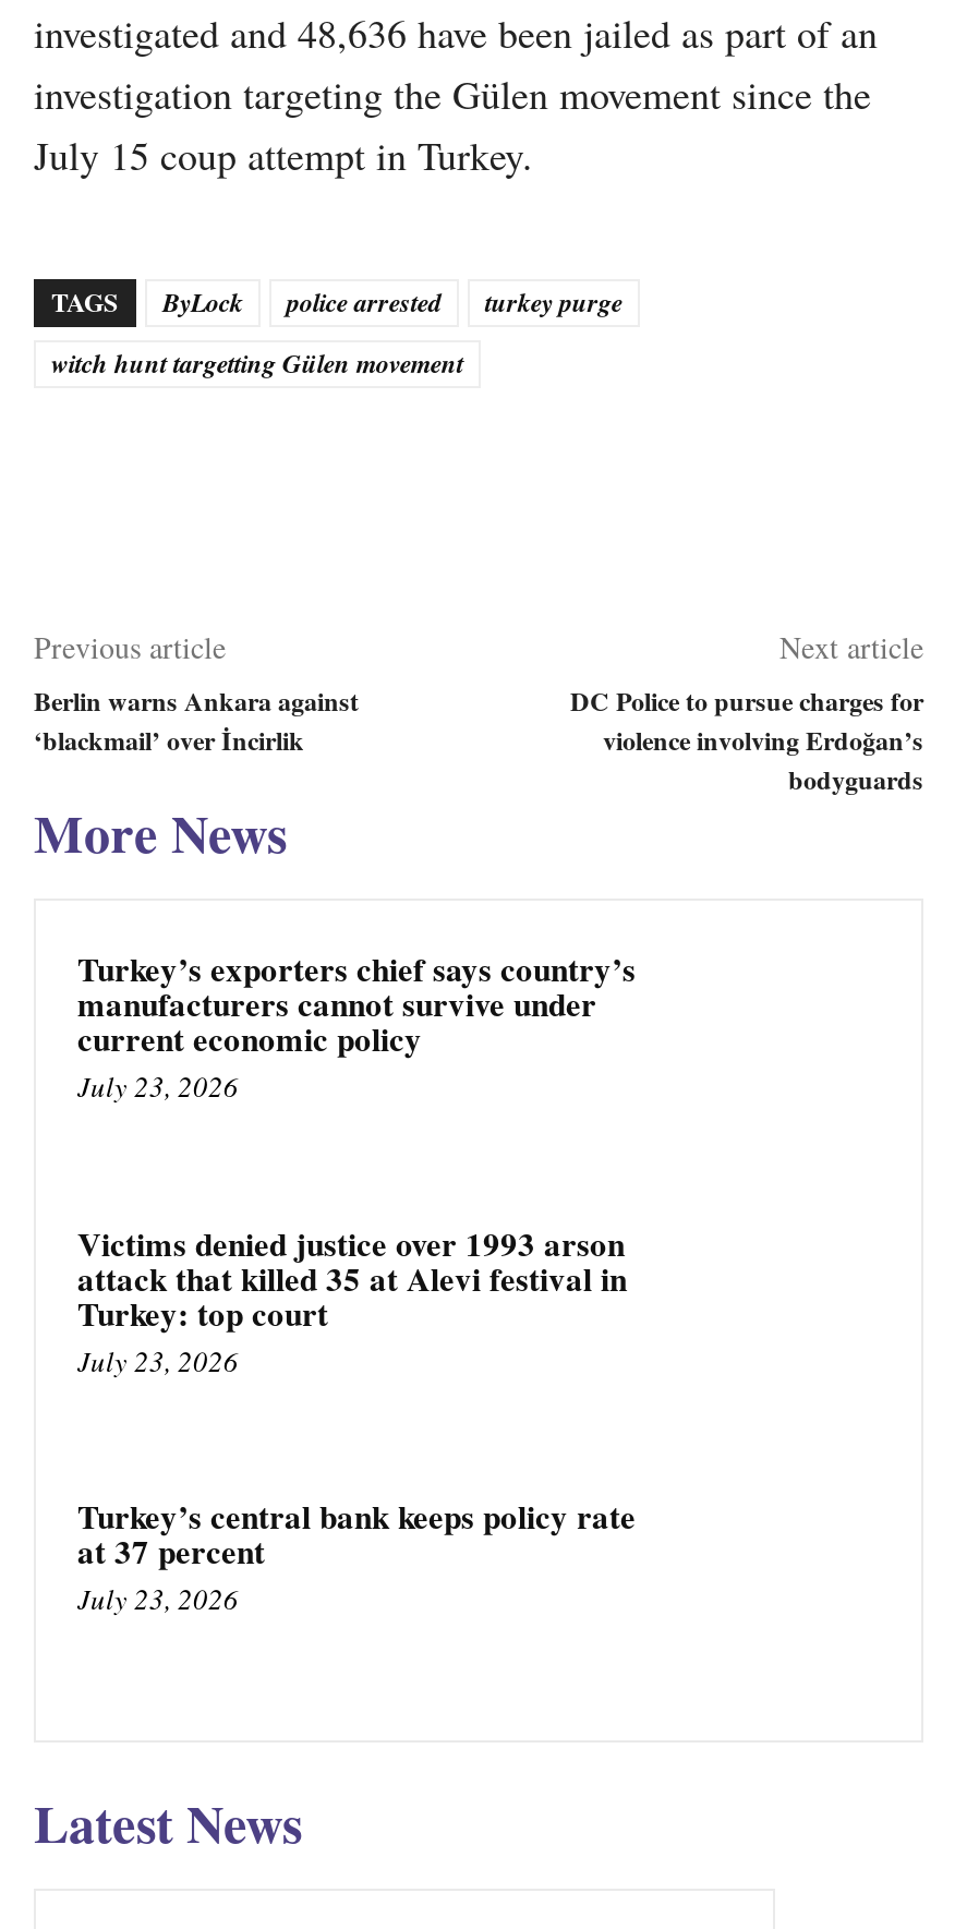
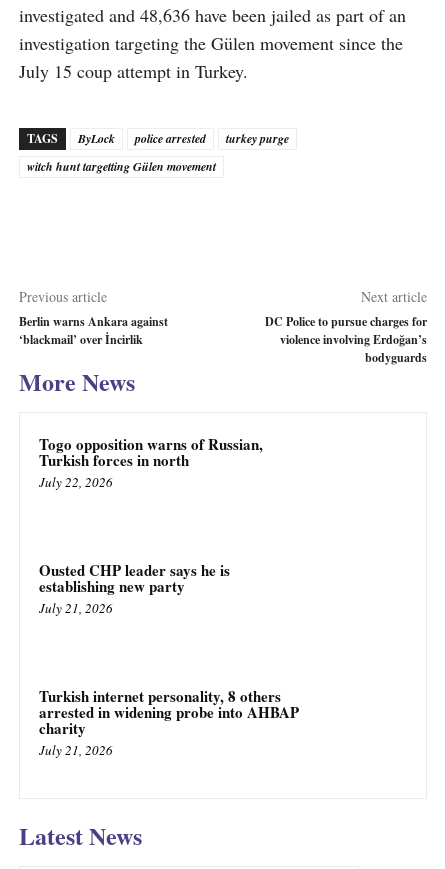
- Turkey’s exporters chief says country’s
- manufacturers cannot survive under
- current economic policy
- July 23, 2026
+ Togo opposition warns of Russian,
+ Turkish forces in north
+ July 22, 2026

- Victims denied justice over 1993 arson
- attack that killed 35 at Alevi festival in
- Turkey: top court
- July 23, 2026
+ Ousted CHP leader says he is
+ establishing new party
+ July 21, 2026

- Turkey’s central bank keeps policy rate
- at 37 percent
- July 23, 2026
+ Turkish internet personality, 8 others
+ arrested in widening probe into AHBAP
+ charity
+ July 21, 2026
